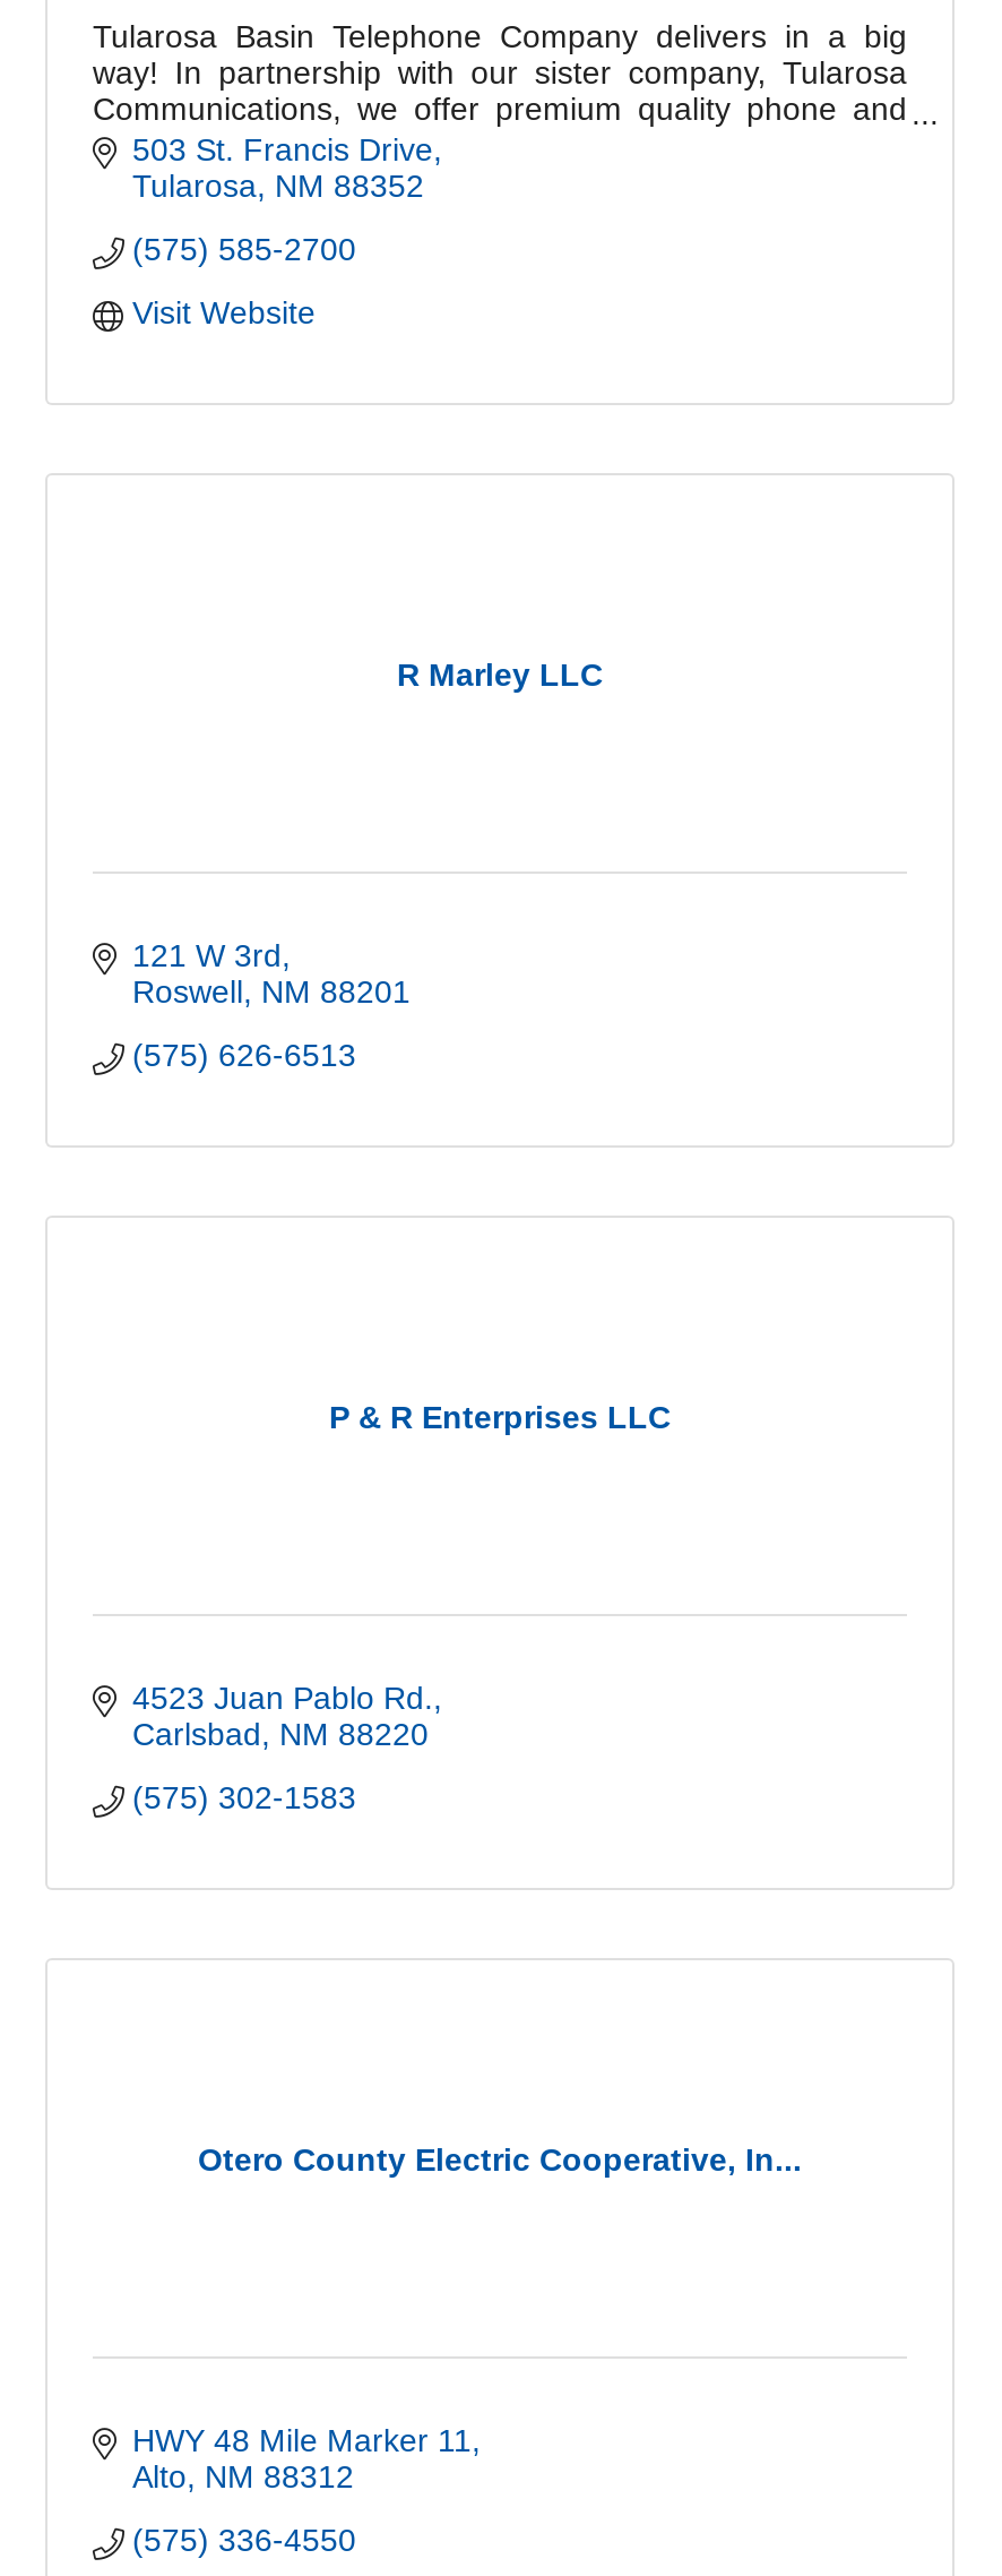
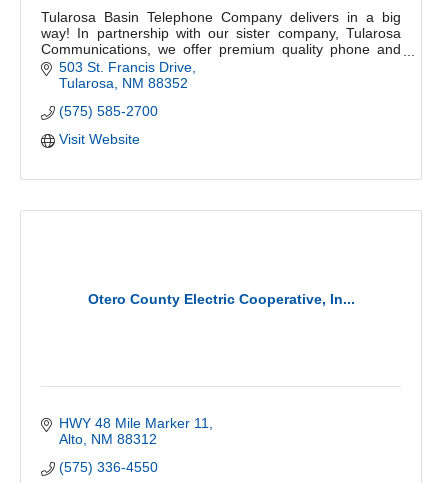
- R Marley LLC

- 121 W 3rd
- Roswell NM 88201
- (575) 626-6513

- P & R Enterprises LLC

- 4523 Juan Pablo Rd.
- Carlsbad NM 88220
- (575) 302-1583
